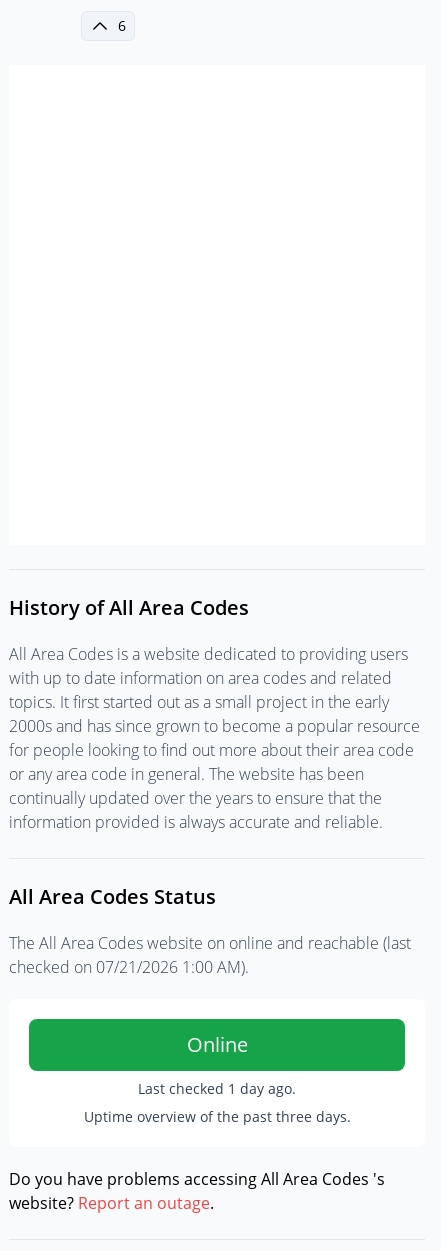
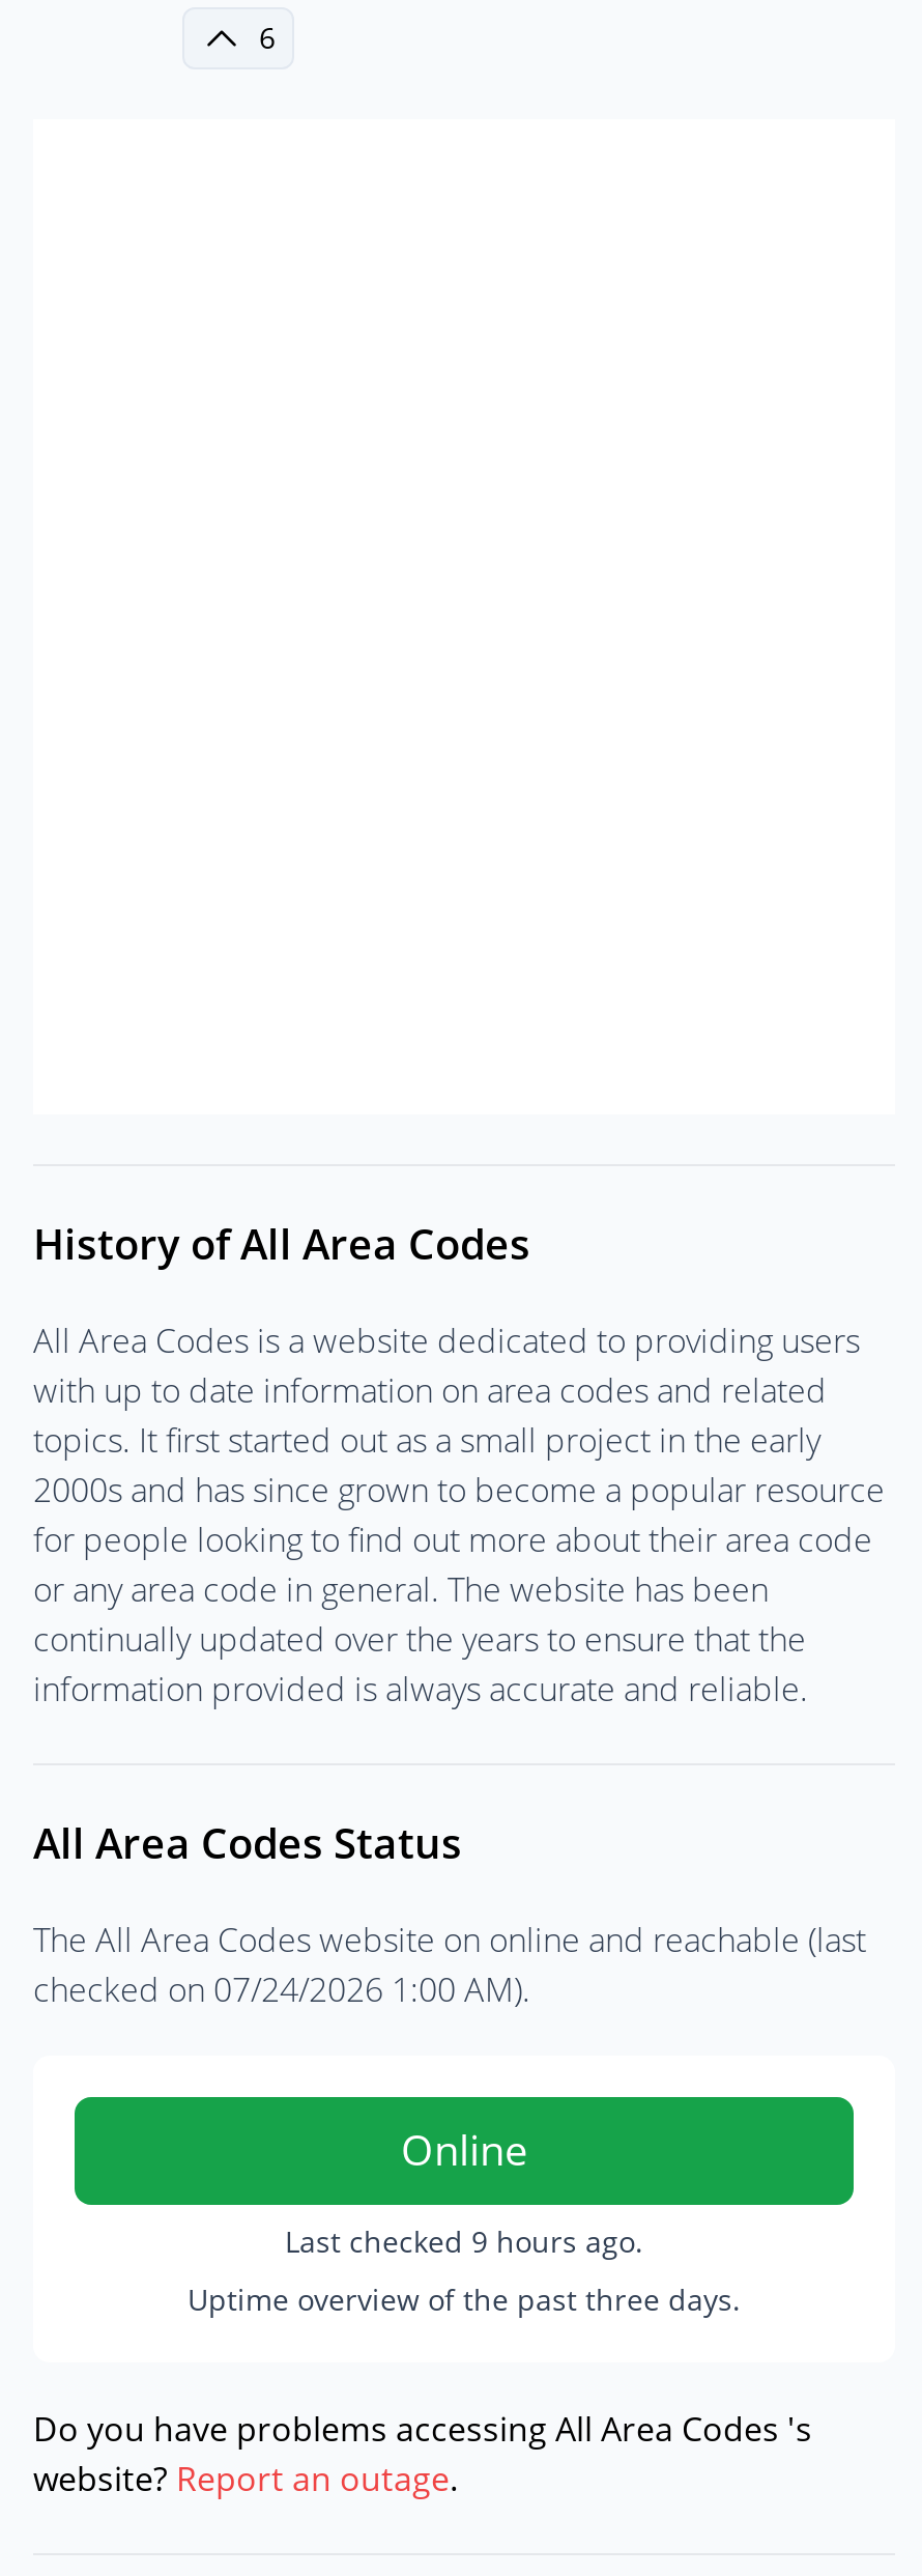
- checked on 07/21/2026 1:00 AM).
+ checked on 07/24/2026 1:00 AM).

- Last checked 1 day ago.
+ Last checked 9 hours ago.
